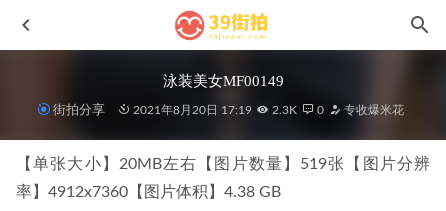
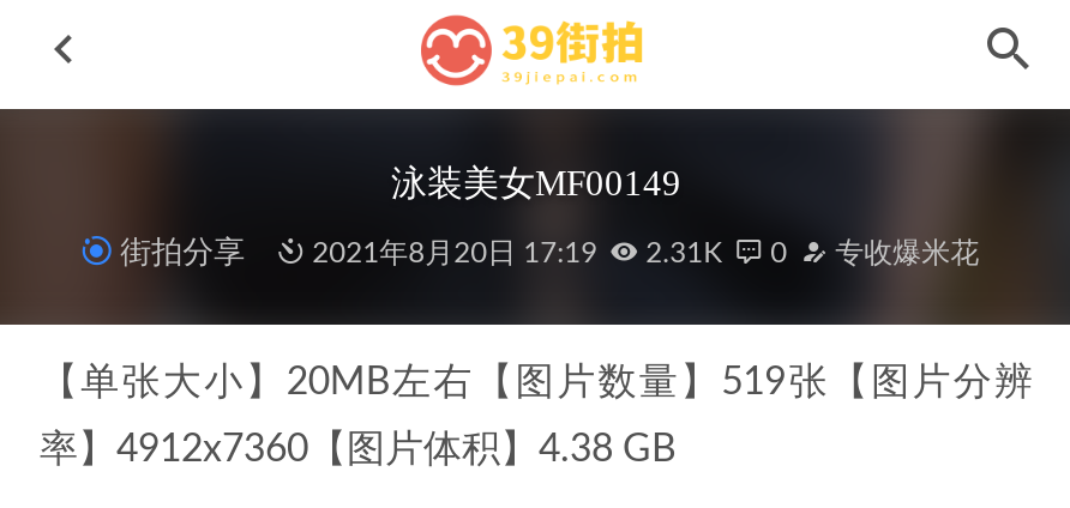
- 2021年8月20日 17:19 2.3K 0 专收爆米花
+ 2021年8月20日 17:19 2.31K 0 专收爆米花
